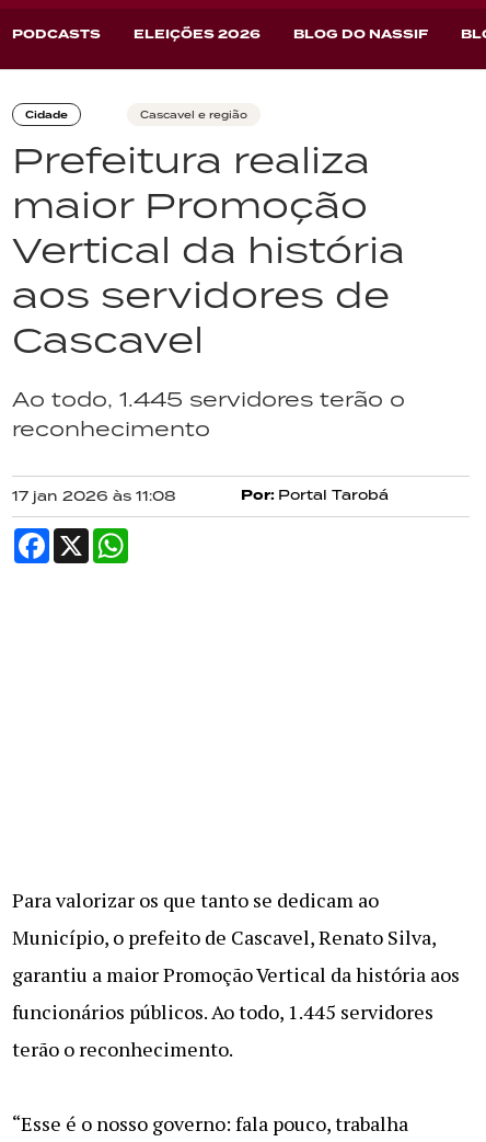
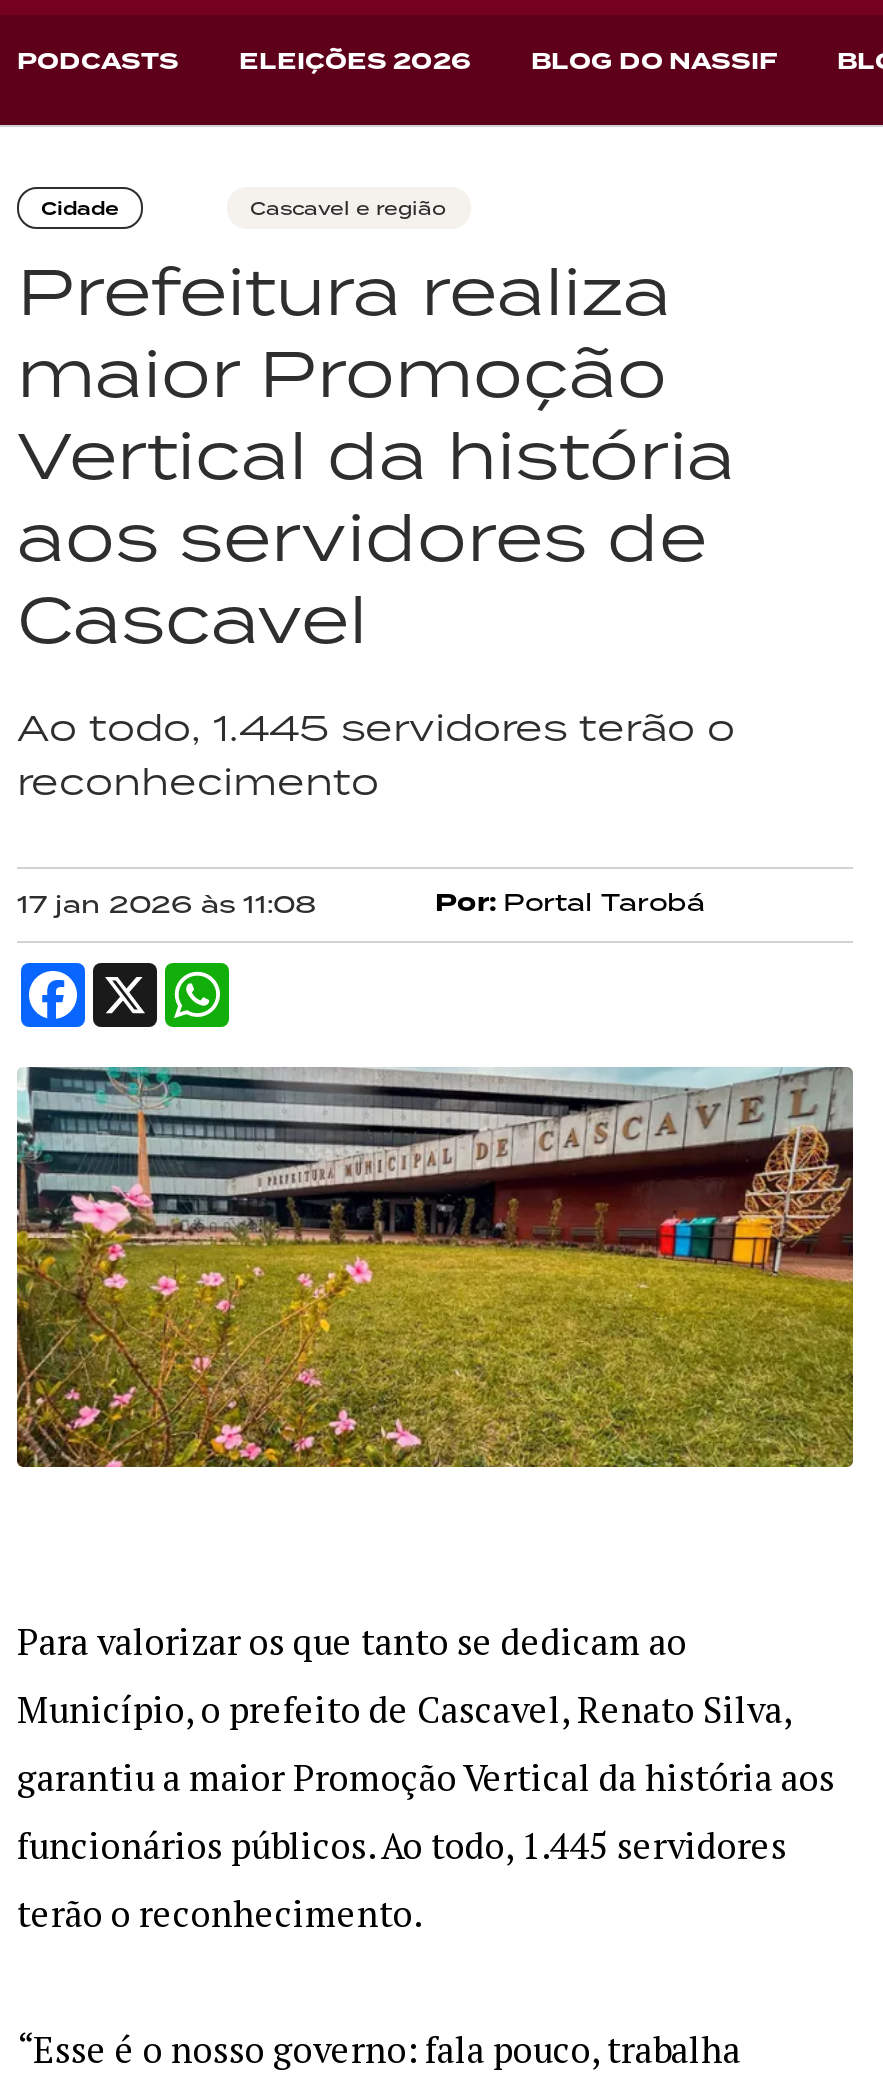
+ [image]
